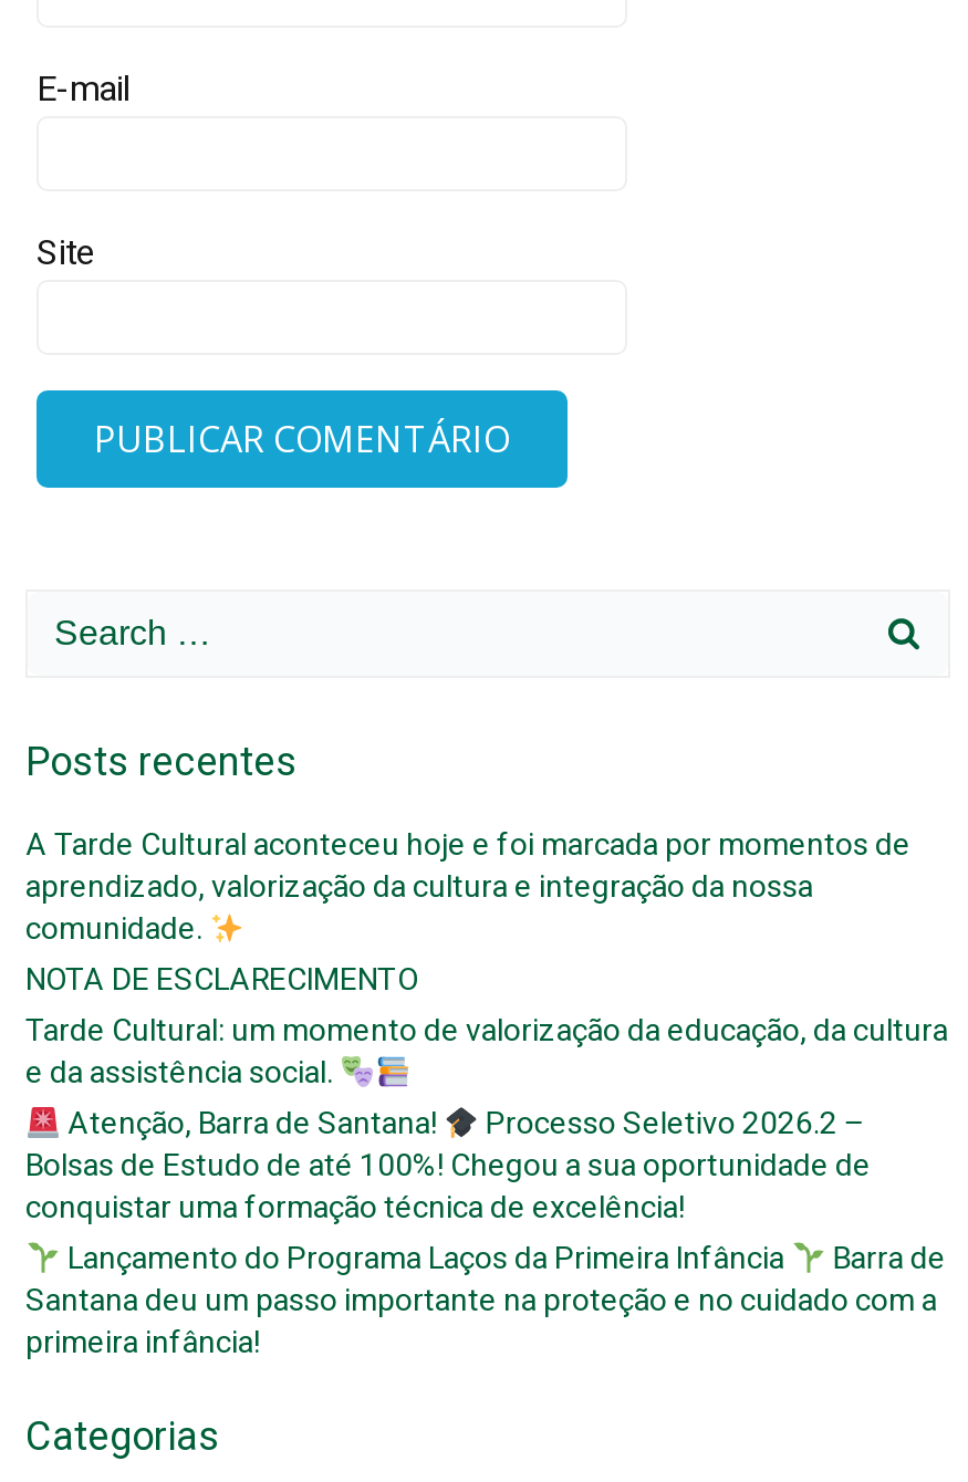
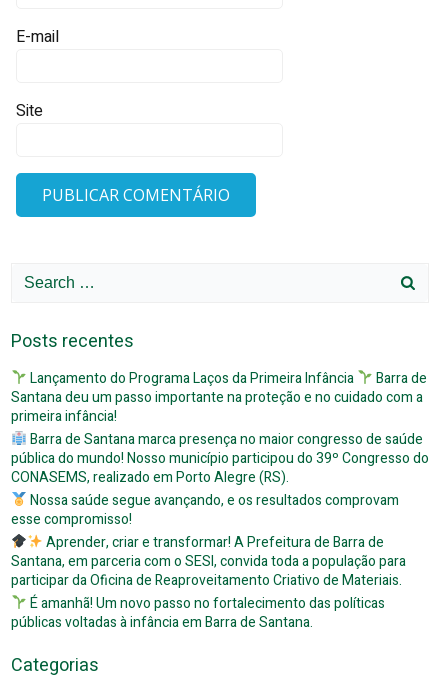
- A Tarde Cultural aconteceu hoje e foi marcada por momentos de
- aprendizado, valorização da cultura e integração da nossa
- comunidade.
- NOTA DE ESCLARECIMENTO
- Tarde Cultural: um momento de valorização da educação, da cultura
- e da assistência social.
- Atenção, Barra de Santana!
- Processo Seletivo 2026.2 –
- Bolsas de Estudo de até 100%! Chegou a sua oportunidade de
- conquistar uma formação técnica de excelência!

moved up: Lançamento do Programa Laços da Primeira Infância | Barra de | Santana deu um passo importante na proteção e no cuidado com a | primeira infância!

+ Barra de Santana marca presença no maior congresso de saúde
+ pública do mundo! Nosso município participou do 39º Congresso do
+ CONASEMS, realizado em Porto Alegre (RS).
+ Nossa saúde segue avançando, e os resultados comprovam
+ esse compromisso!
+ Aprender, criar e transformar! A Prefeitura de Barra de
+ Santana, em parceria com o SESI, convida toda a população para
+ participar da Oficina de Reaproveitamento Criativo de Materiais.
+ É amanhã! Um novo passo no fortalecimento das políticas
+ públicas voltadas à infância em Barra de Santana.
